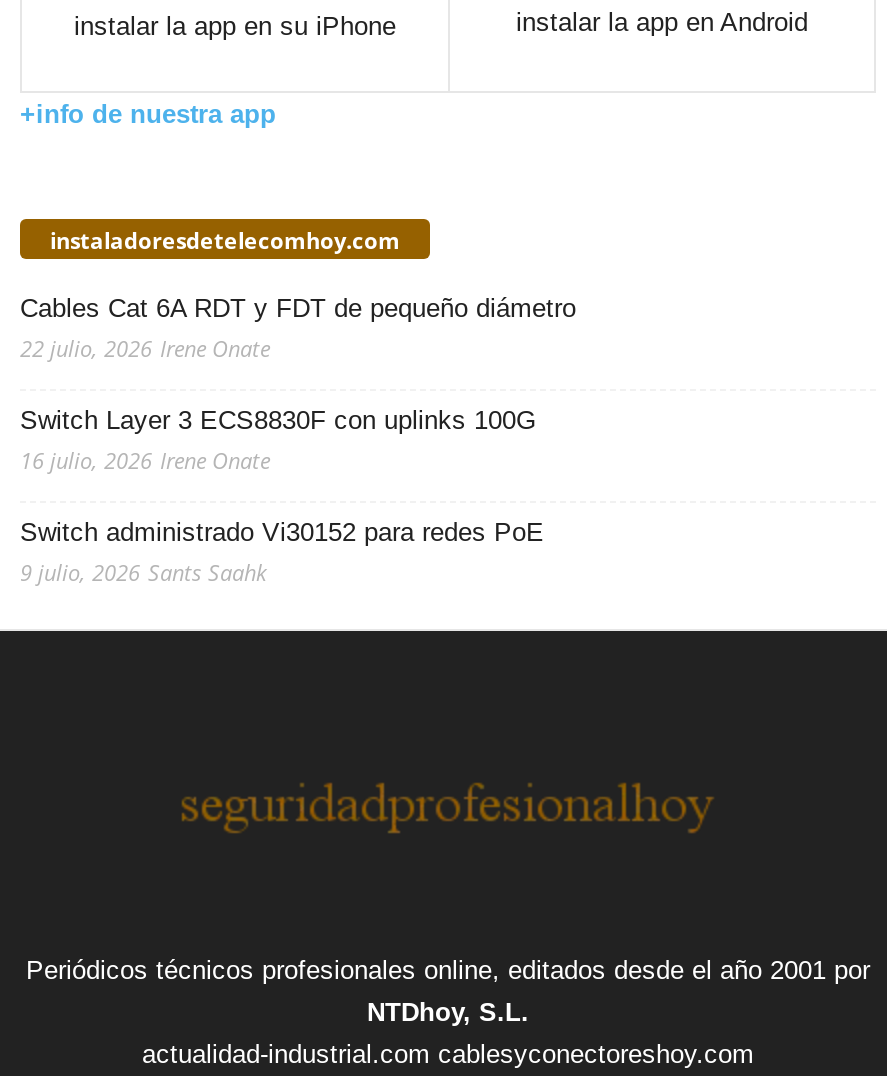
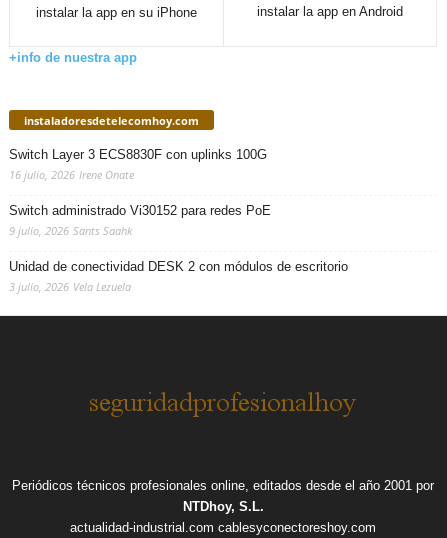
- Cables Cat 6A RDT y FDT de pequeño diámetro
- 22 julio, 2026 Irene Onate

moved up: Switch Layer 3 ECS8830F con uplinks 100G | 16 julio, 2026 Irene Onate | Switch administrado Vi30152 para redes PoE | 9 julio, 2026 Sants Saahk

+ Unidad de conectividad DESK 2 con módulos de escritorio
+ 3 julio, 2026 Vela Lezuela
